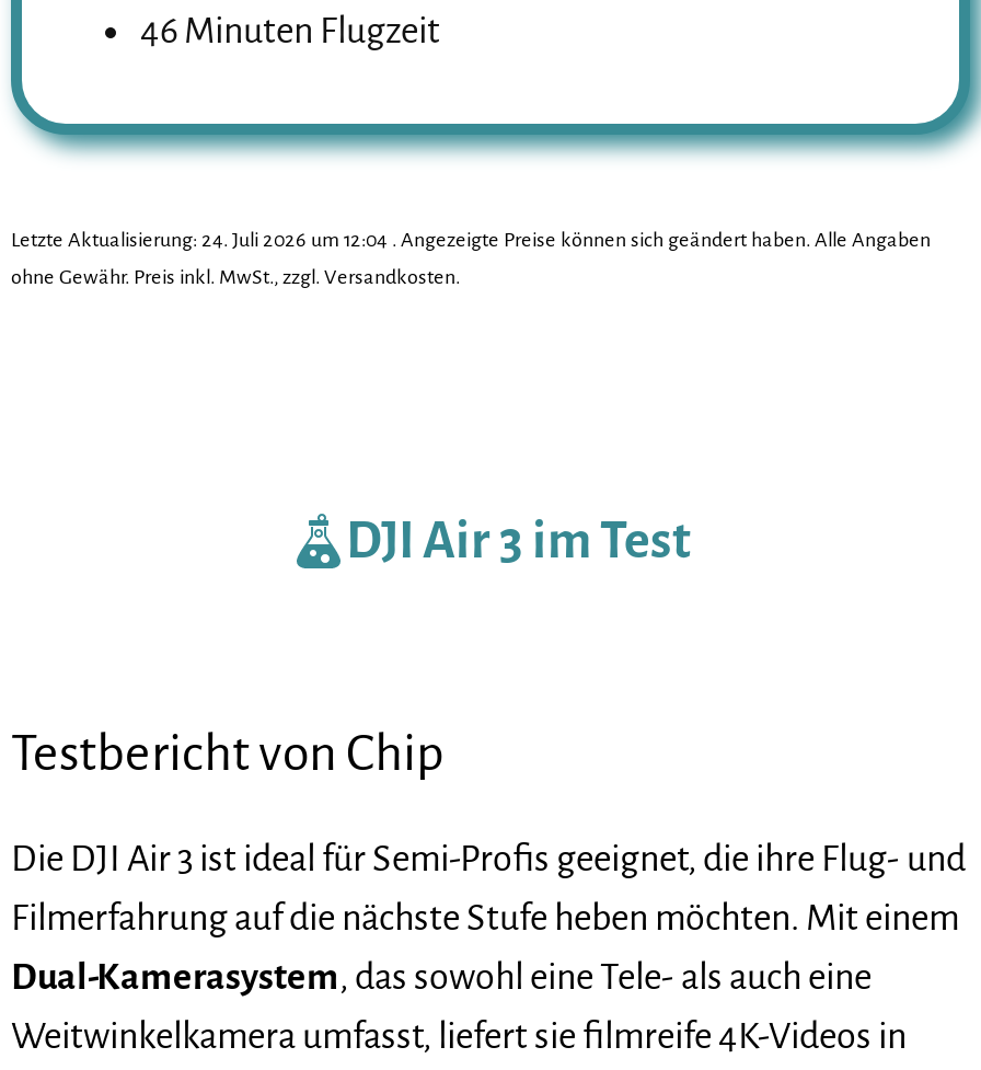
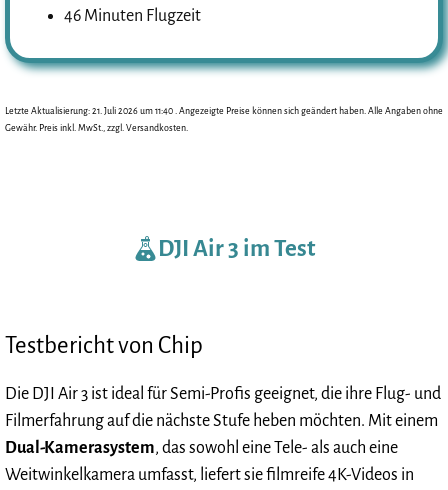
- Letzte Aktualisierung: 24. Juli 2026 um 12:04 . Angezeigte Preise können sich geändert haben. Alle Angaben
+ Letzte Aktualisierung: 21. Juli 2026 um 11:40 . Angezeigte Preise können sich geändert haben. Alle Angaben ohne

- ohne Gewähr. Preis inkl. MwSt., zzgl. Versandkosten.
+ Gewähr. Preis inkl. MwSt., zzgl. Versandkosten.
